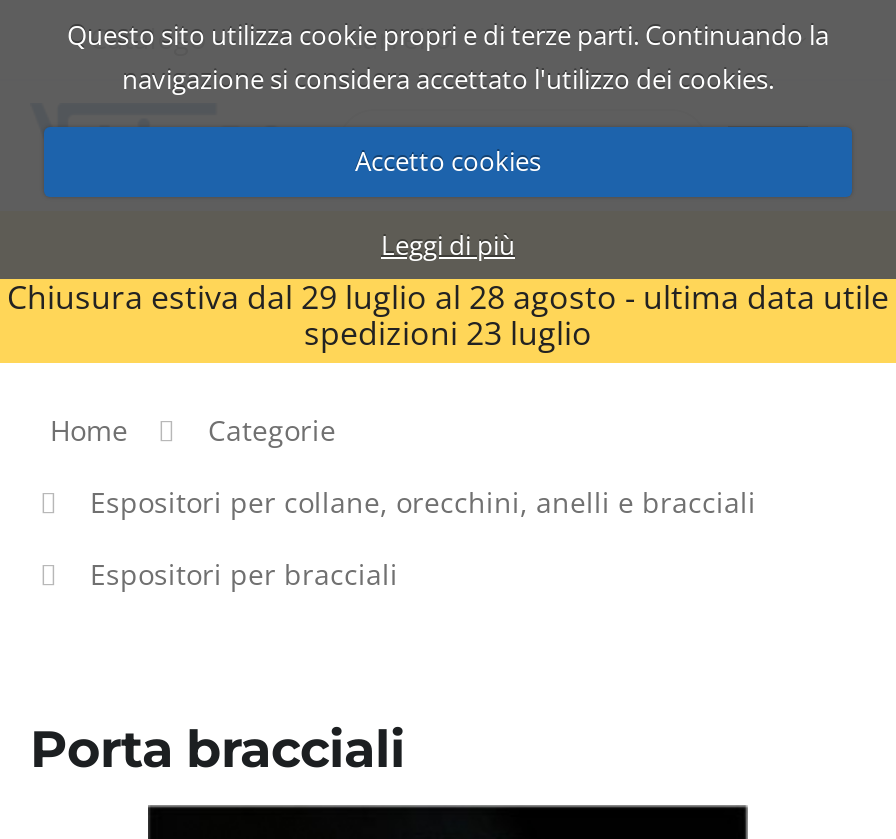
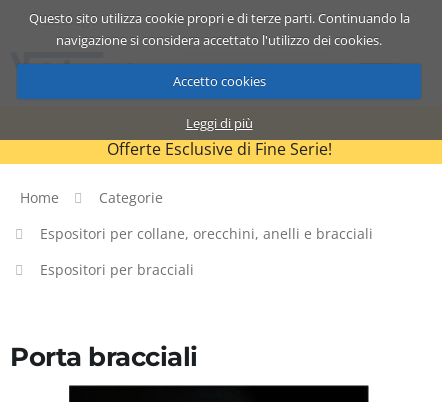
- Chiusura estiva dal 29 luglio al 28 agosto - ultima data utile
- spedizioni 23 luglio
+ Offerte Esclusive di Fine Serie!
